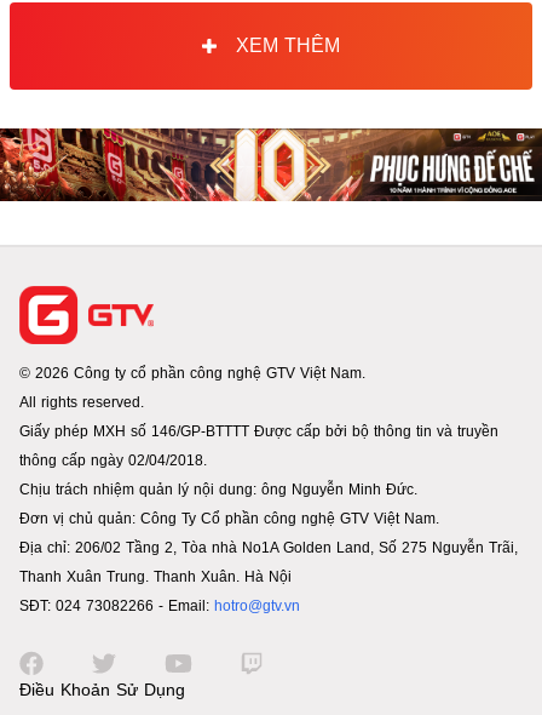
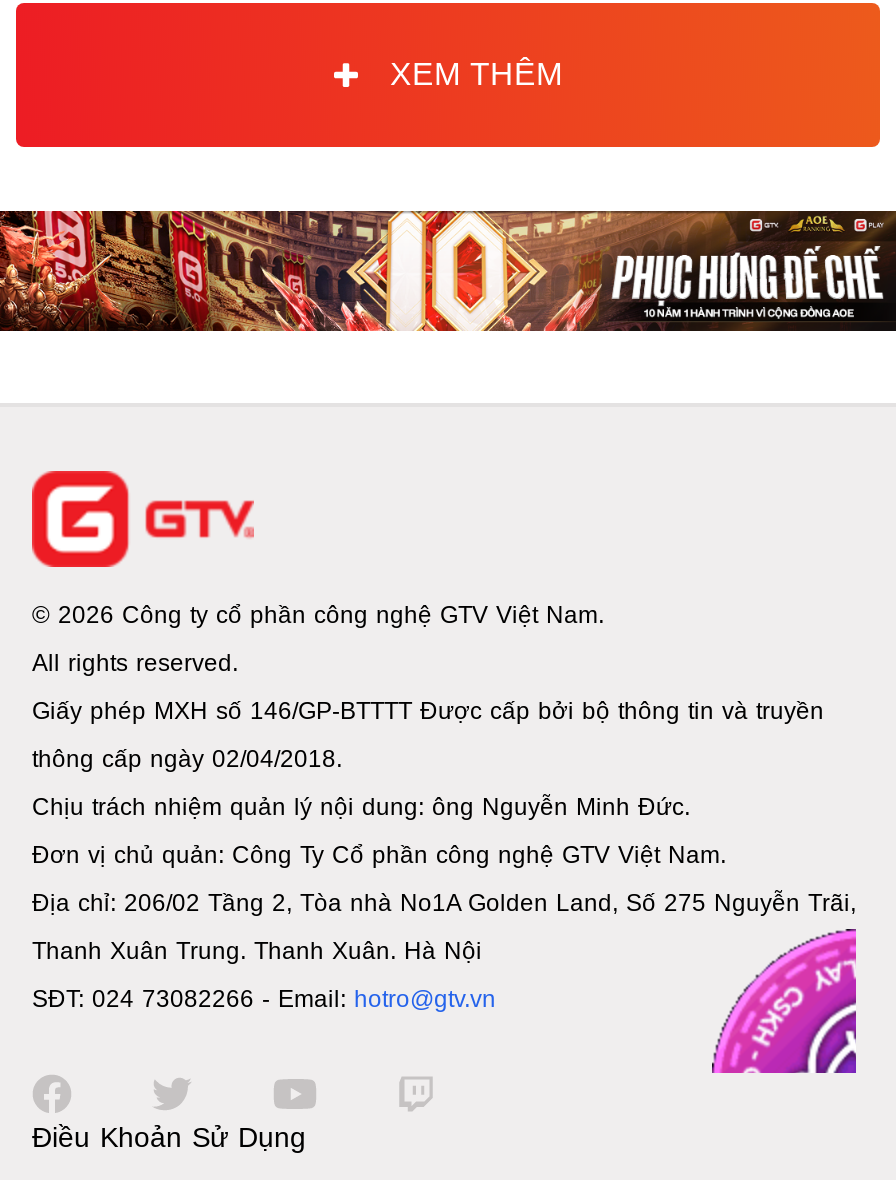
+ [image]
